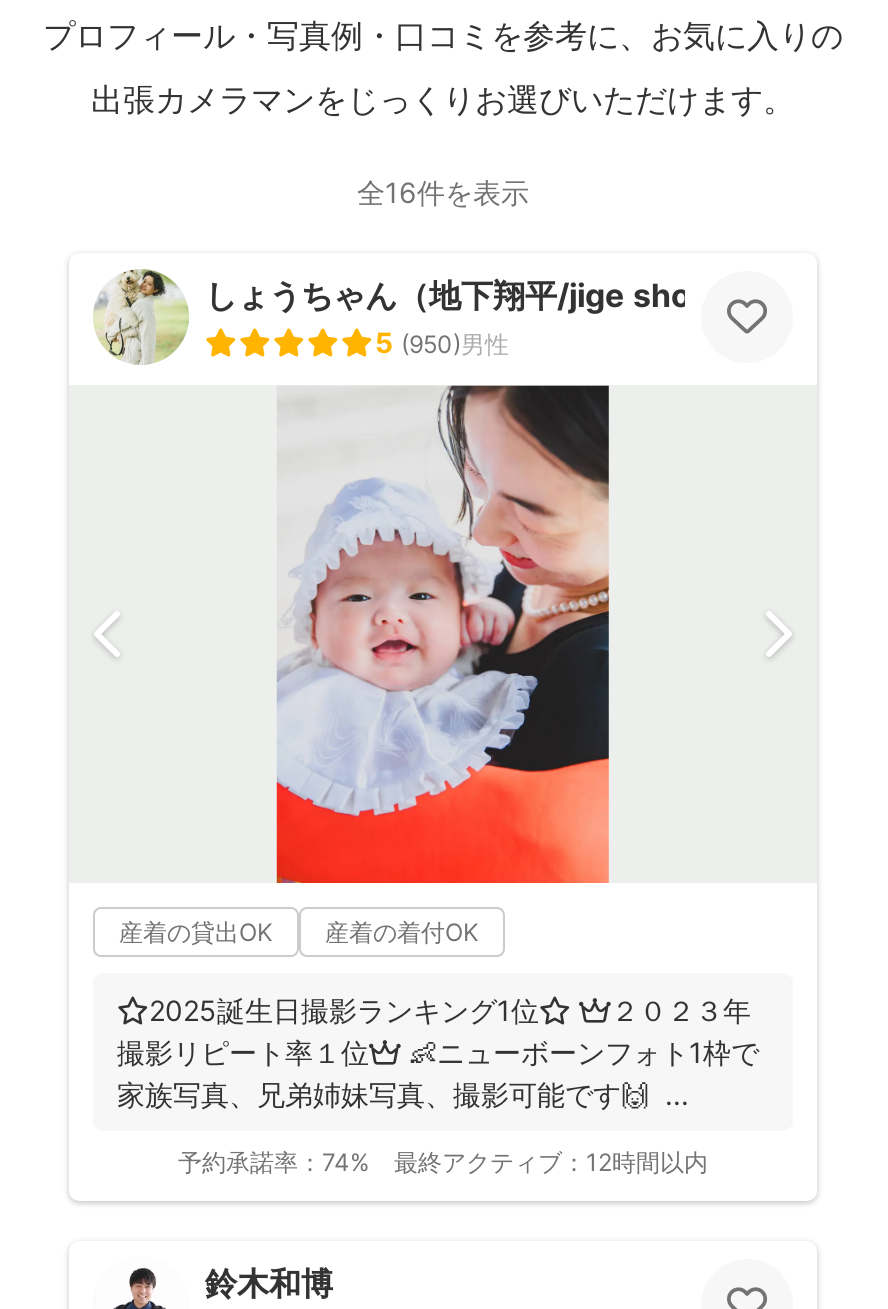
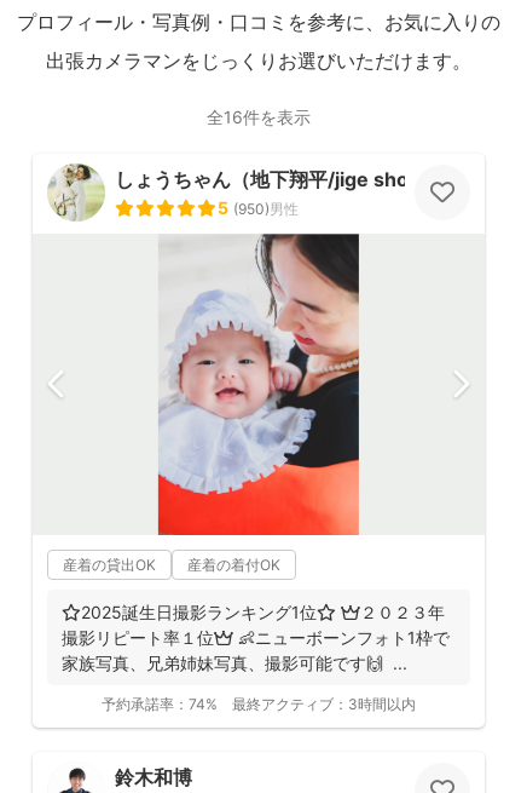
- 最終アクティブ：12時間以内
+ 最終アクティブ：3時間以内
